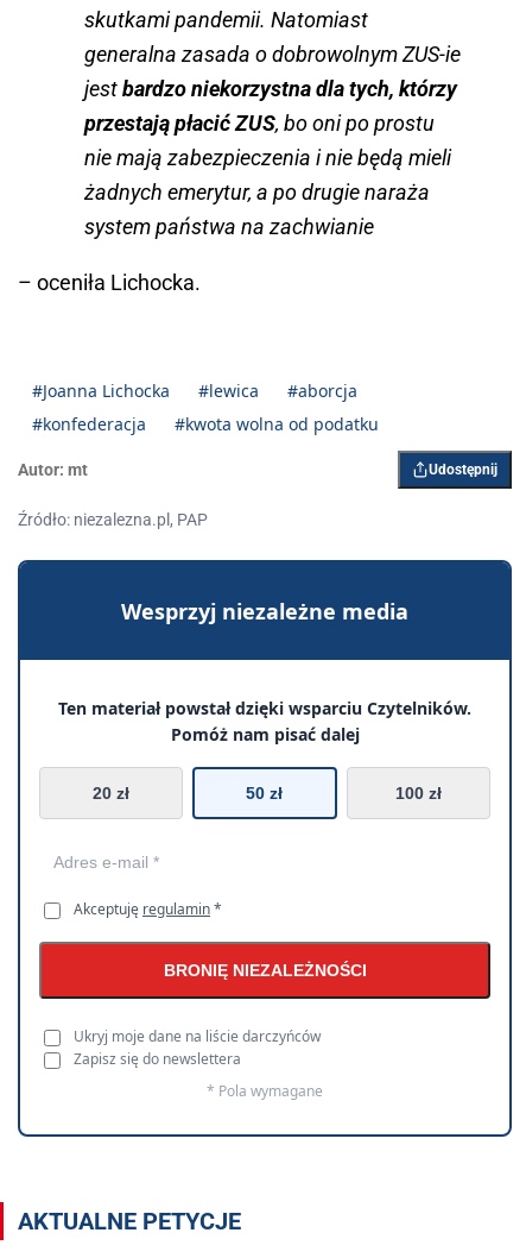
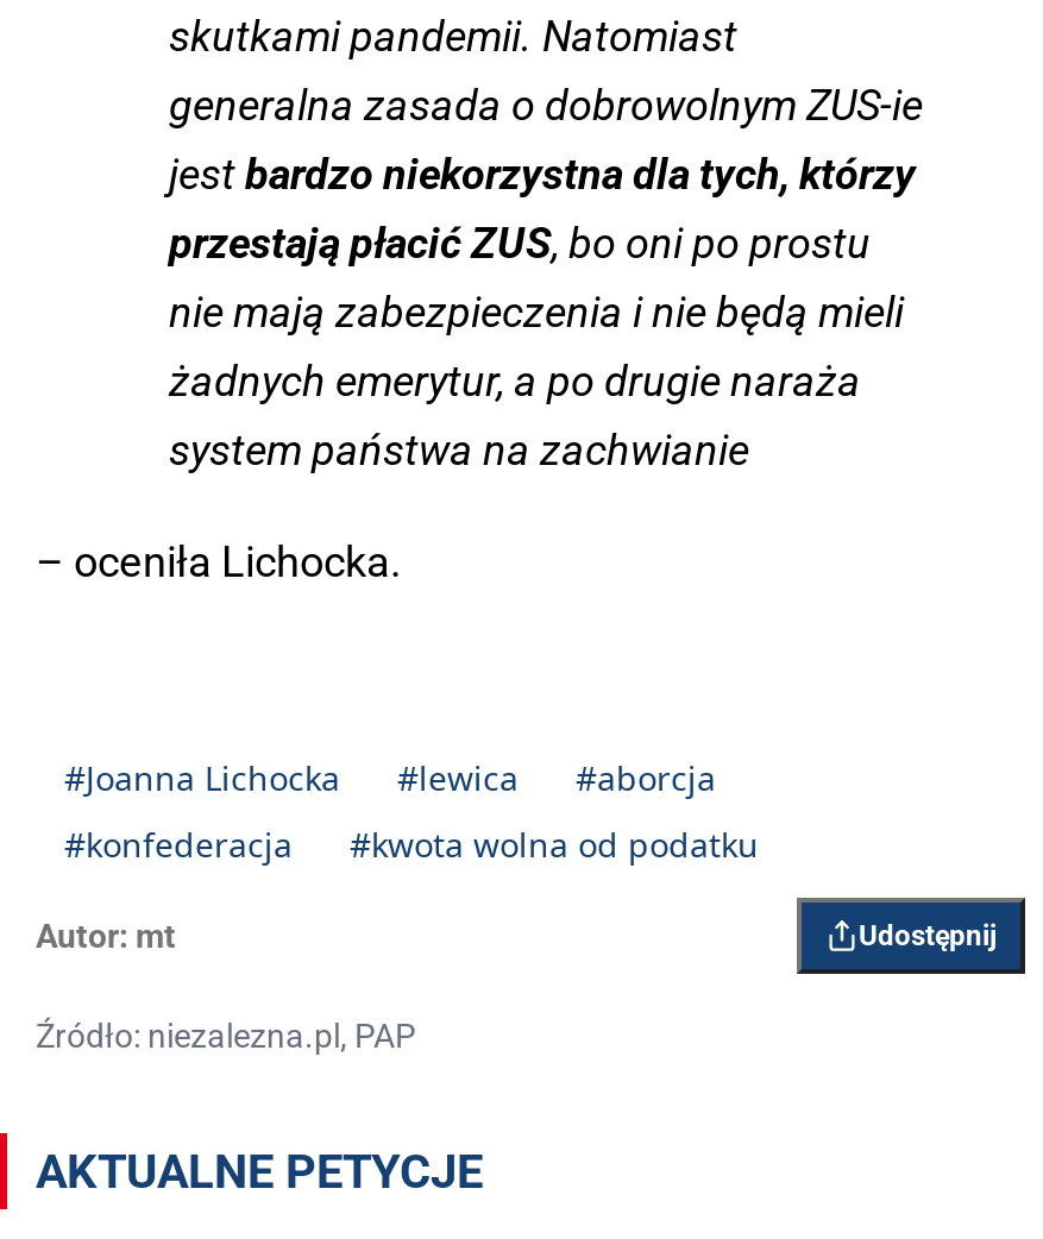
- [image]
- Wesprzyj niezależne media
- Ten materiał powstał dzięki wsparciu Czytelników.
- Pomóż nam pisać dalej
- 20 zł
- 50 zł
- 100 zł

- Akceptuję regulamin *
- BRONIĘ NIEZALEŻNOŚCI
- Ukryj moje dane na liście darczyńców
- Zapisz się do newslettera
- * Pola wymagane
